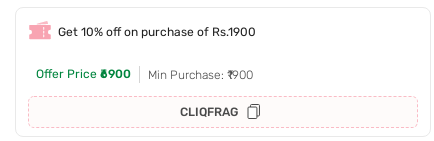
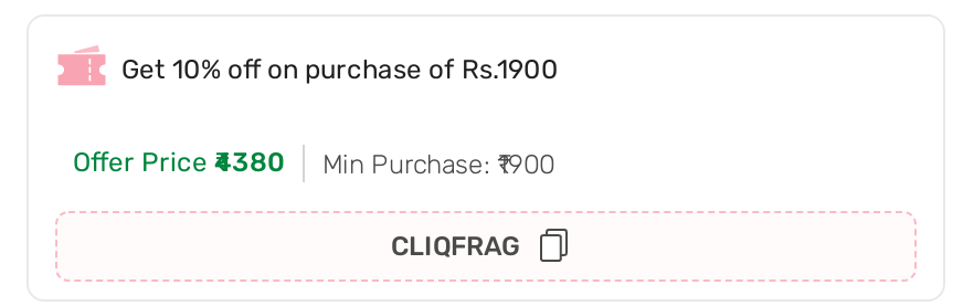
- Offer Price ₹6900
+ Offer Price ₹4380
